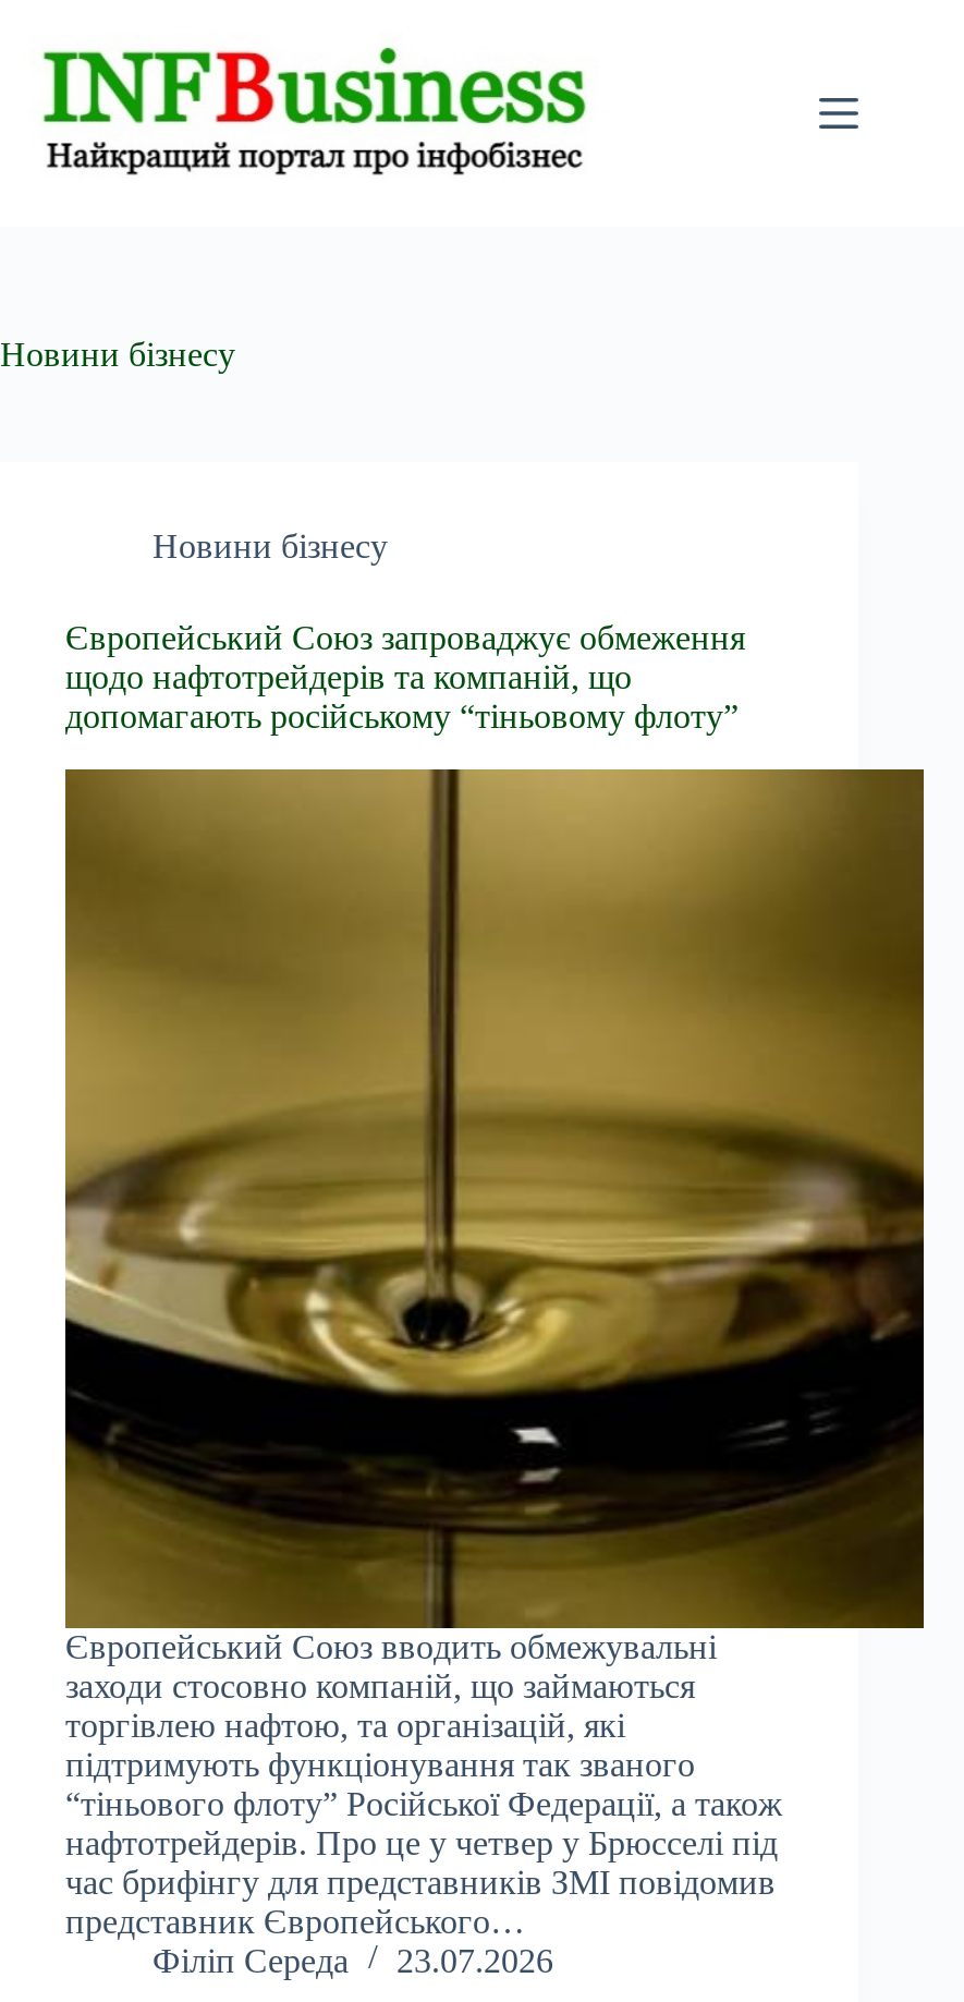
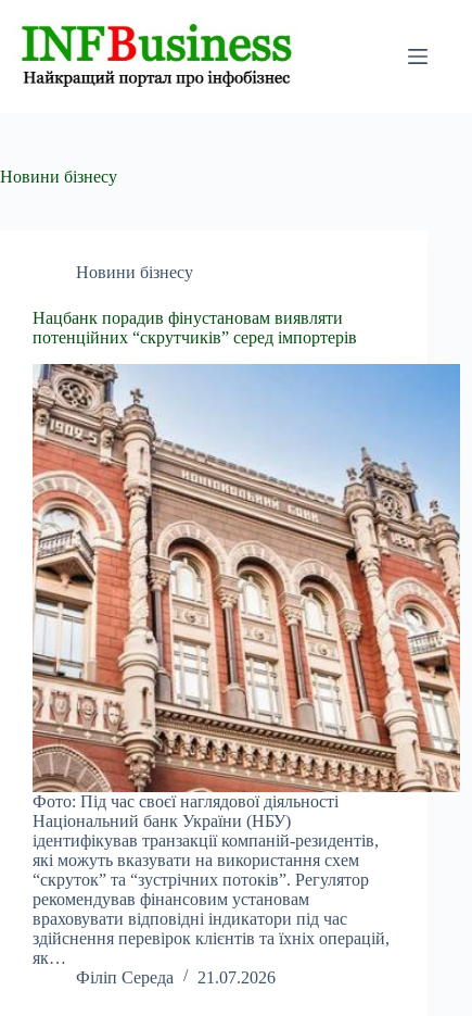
- Європейський Союз запроваджує обмеження
- щодо нафтотрейдерів та компаній, що
- допомагають російському “тіньовому флоту”
+ Нацбанк порадив фінустановам виявляти
+ потенційних “скрутчиків” серед імпортерів

- [image]
- Європейський Союз вводить обмежувальні
- заходи стосовно компаній, що займаються
- торгівлею нафтою, та організацій, які
- підтримують функціонування так званого
- “тіньового флоту” Російської Федерації, а також
- нафтотрейдерів. Про це у четвер у Брюсселі під
- час брифінгу для представників ЗМІ повідомив
- представник Європейського…
+ [image]
+ Фото: Під час своєї наглядової діяльності
+ Національний банк України (НБУ)
+ ідентифікував транзакції компаній-резидентів,
+ які можуть вказувати на використання схем
+ “скруток” та “зустрічних потоків”. Регулятор
+ рекомендував фінансовим установам
+ враховувати відповідні індикатори під час
+ здійснення перевірок клієнтів та їхніх операцій,
+ як…

- Філіп Середа 23.07.2026
+ Філіп Середа 21.07.2026
